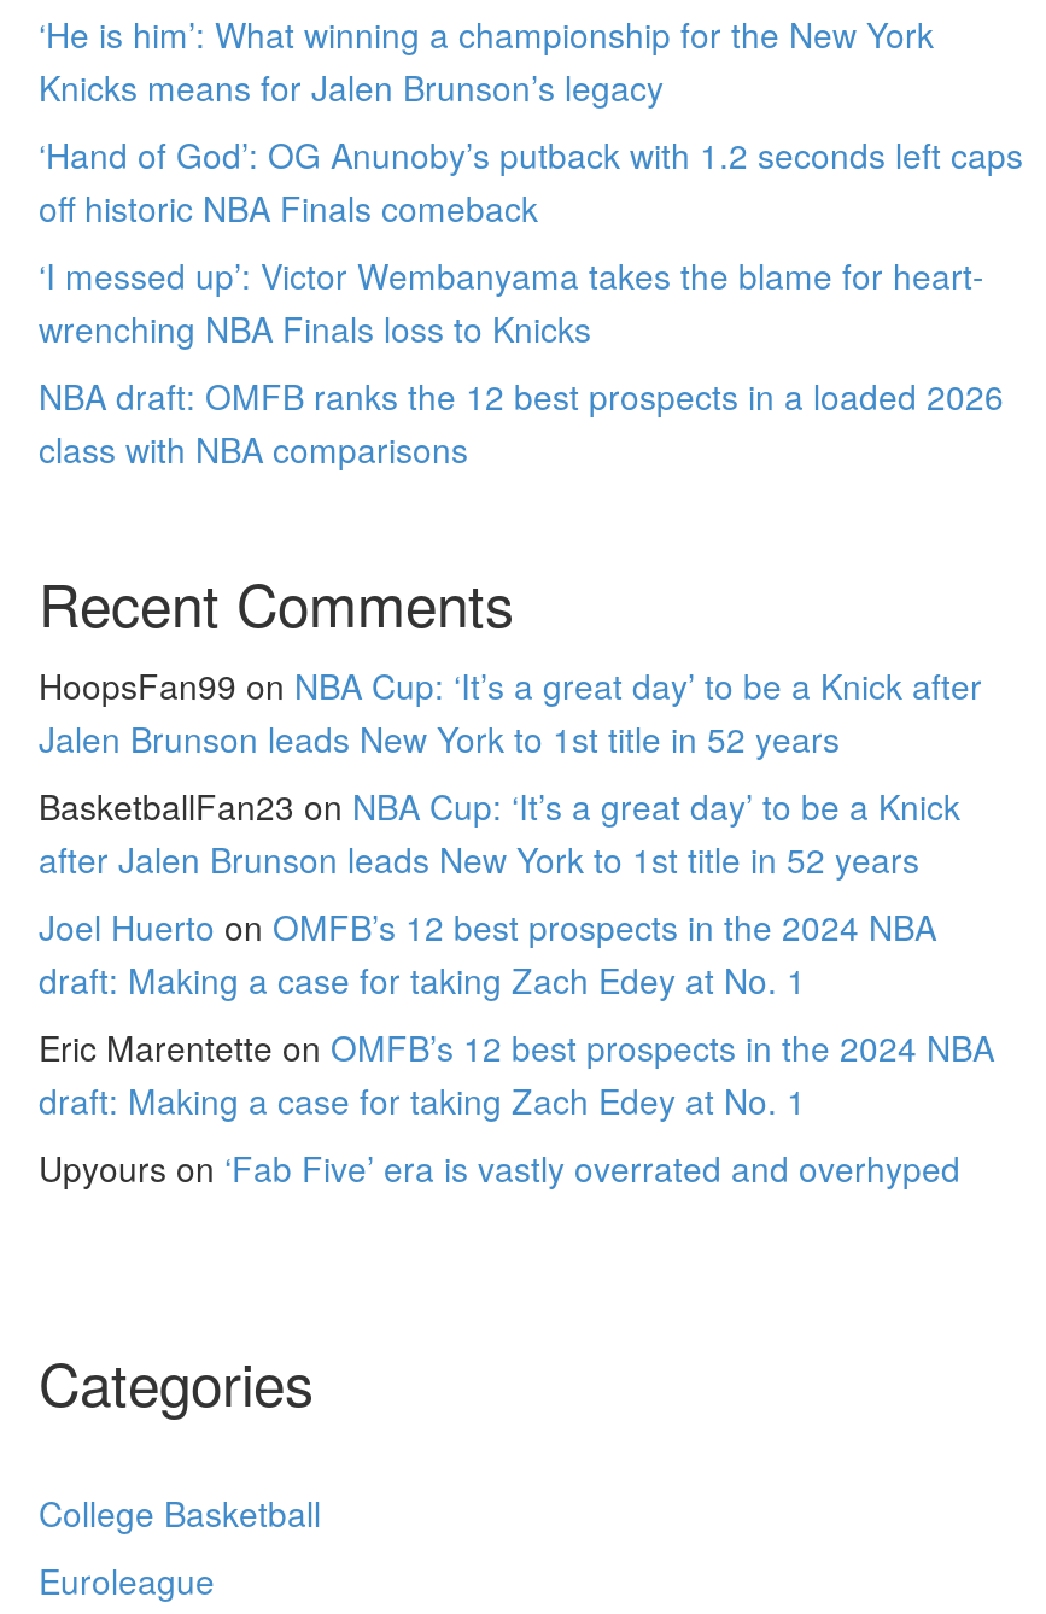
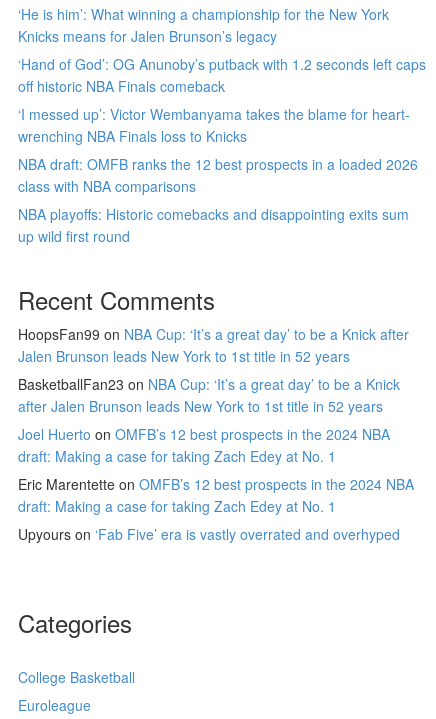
+ NBA playoffs: Historic comebacks and disappointing exits sum
+ up wild first round
